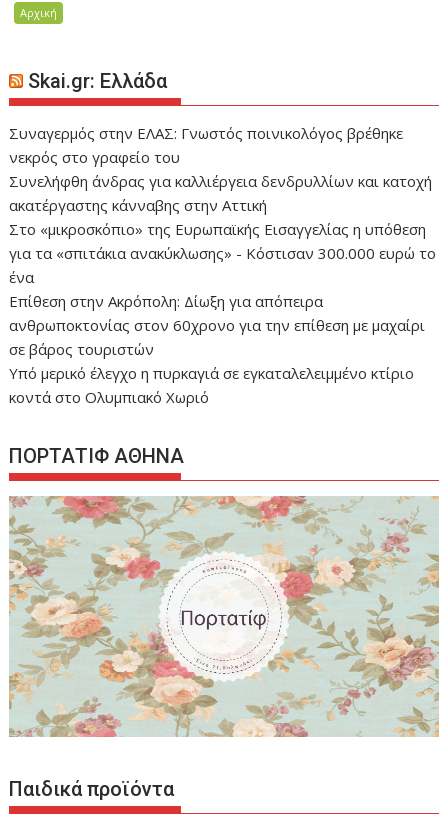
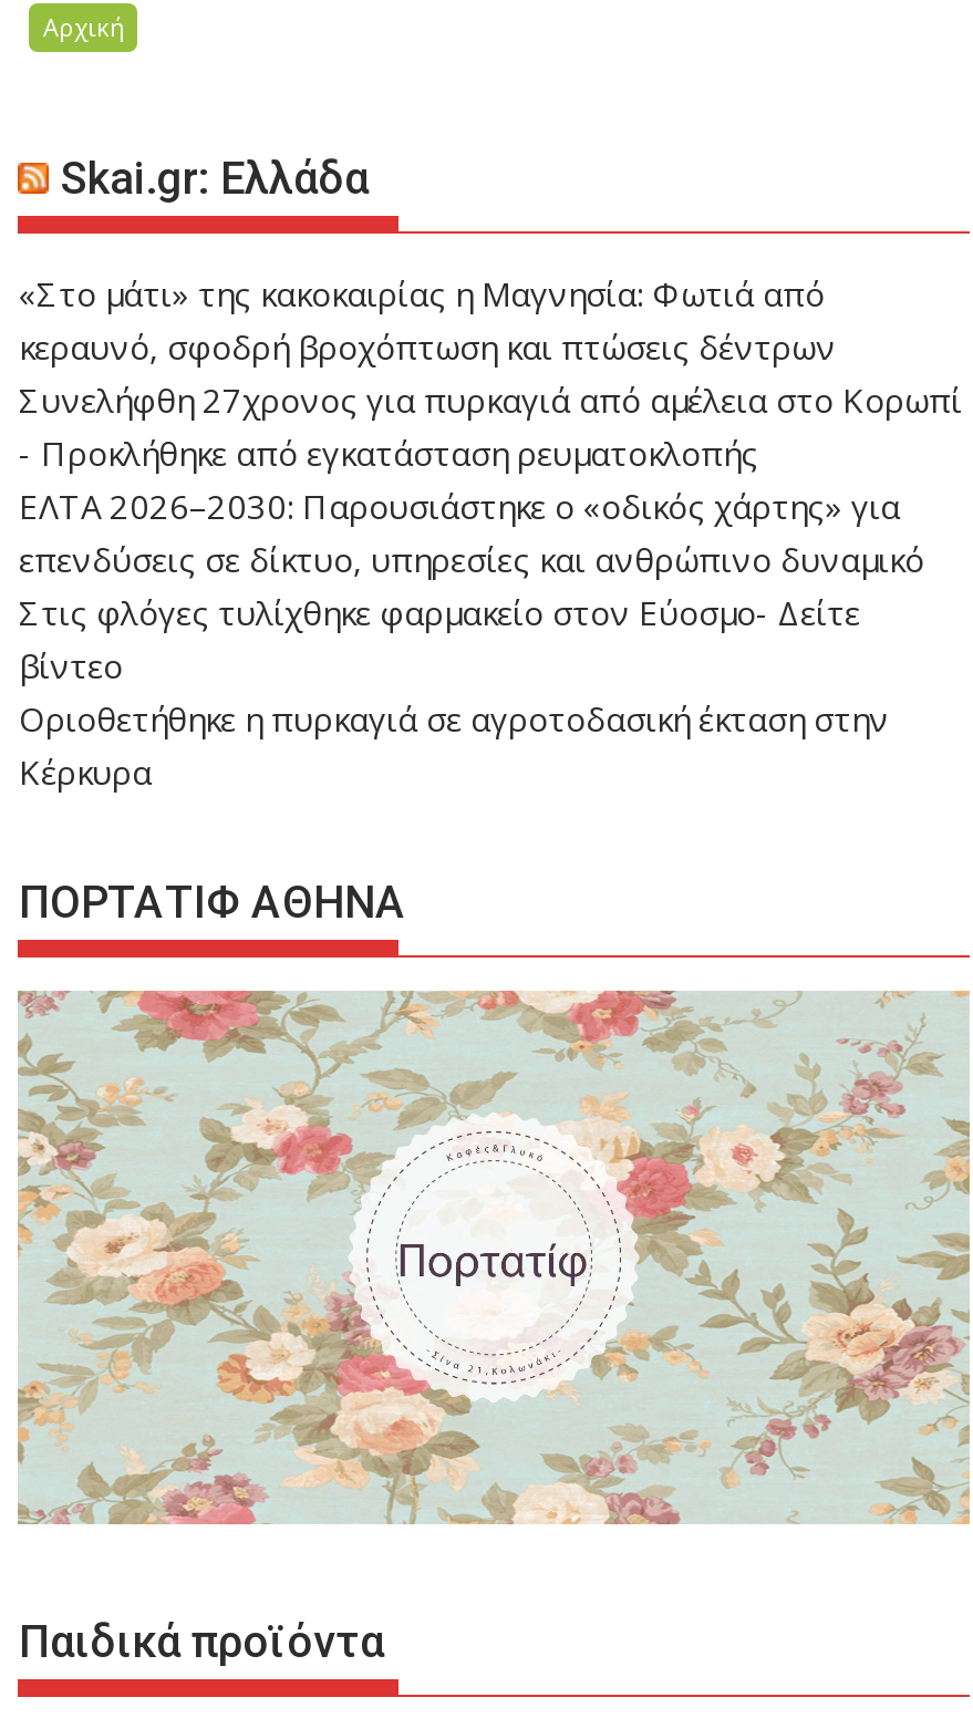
- Συναγερμός στην ΕΛΑΣ: Γνωστός ποινικολόγος βρέθηκε
- νεκρός στο γραφείο του
- Συνελήφθη άνδρας για καλλιέργεια δενδρυλλίων και κατοχή
- ακατέργαστης κάνναβης στην Αττική
- Στο «μικροσκόπιο» της Ευρωπαϊκής Εισαγγελίας η υπόθεση
- για τα «σπιτάκια ανακύκλωσης» - Κόστισαν 300.000 ευρώ το
- ένα
- Επίθεση στην Ακρόπολη: Δίωξη για απόπειρα
- ανθρωποκτονίας στον 60χρονο για την επίθεση με μαχαίρι
- σε βάρος τουριστών
- Υπό μερικό έλεγχο η πυρκαγιά σε εγκαταλελειμμένο κτίριο
- κοντά στο Ολυμπιακό Χωριό
+ «Στο μάτι» της κακοκαιρίας η Μαγνησία: Φωτιά από
+ κεραυνό, σφοδρή βροχόπτωση και πτώσεις δέντρων
+ Συνελήφθη 27χρονος για πυρκαγιά από αμέλεια στο Κορωπί
+ - Προκλήθηκε από εγκατάσταση ρευματοκλοπής
+ ΕΛΤΑ 2026–2030: Παρουσιάστηκε ο «οδικός χάρτης» για
+ επενδύσεις σε δίκτυο, υπηρεσίες και ανθρώπινο δυναμικό
+ Στις φλόγες τυλίχθηκε φαρμακείο στον Εύοσμο- Δείτε
+ βίντεο
+ Οριοθετήθηκε η πυρκαγιά σε αγροτοδασική έκταση στην
+ Κέρκυρα
